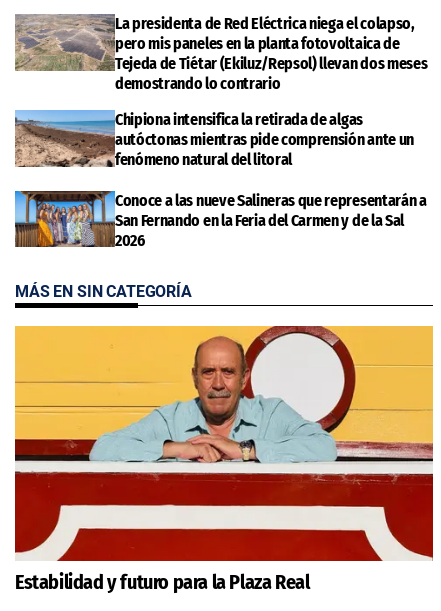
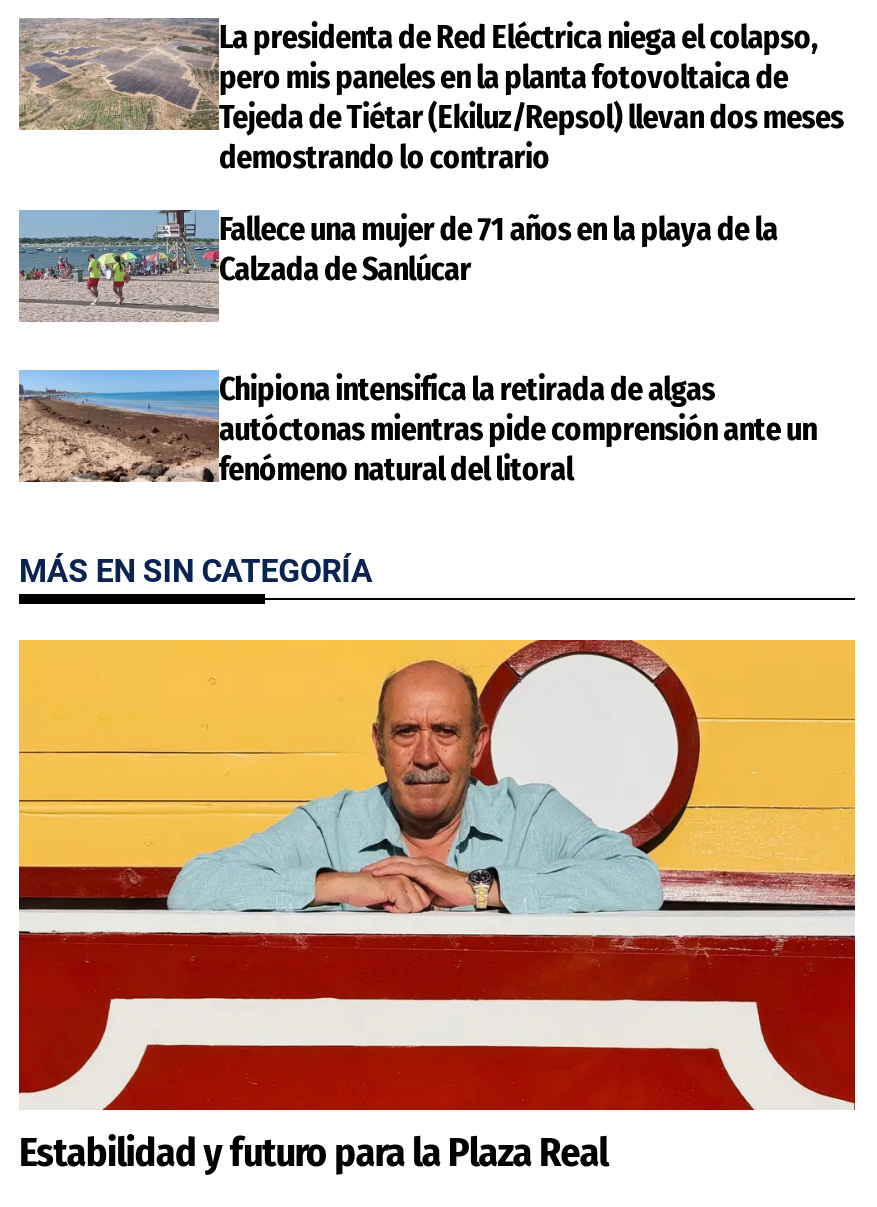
+ Fallece una mujer de 71 años en la playa de la
+ Calzada de Sanlúcar

moved down: [image] | Chipiona intensifica la retirada de algas | autóctonas mientras pide comprensión ante un | fenómeno natural del litoral

- [image]
- Conoce a las nueve Salineras que representarán a
- San Fernando en la Feria del Carmen y de la Sal
- 2026
